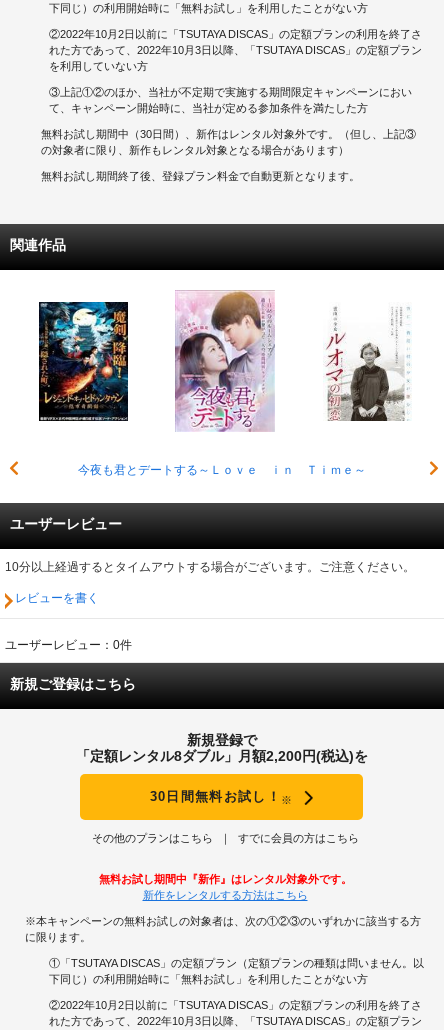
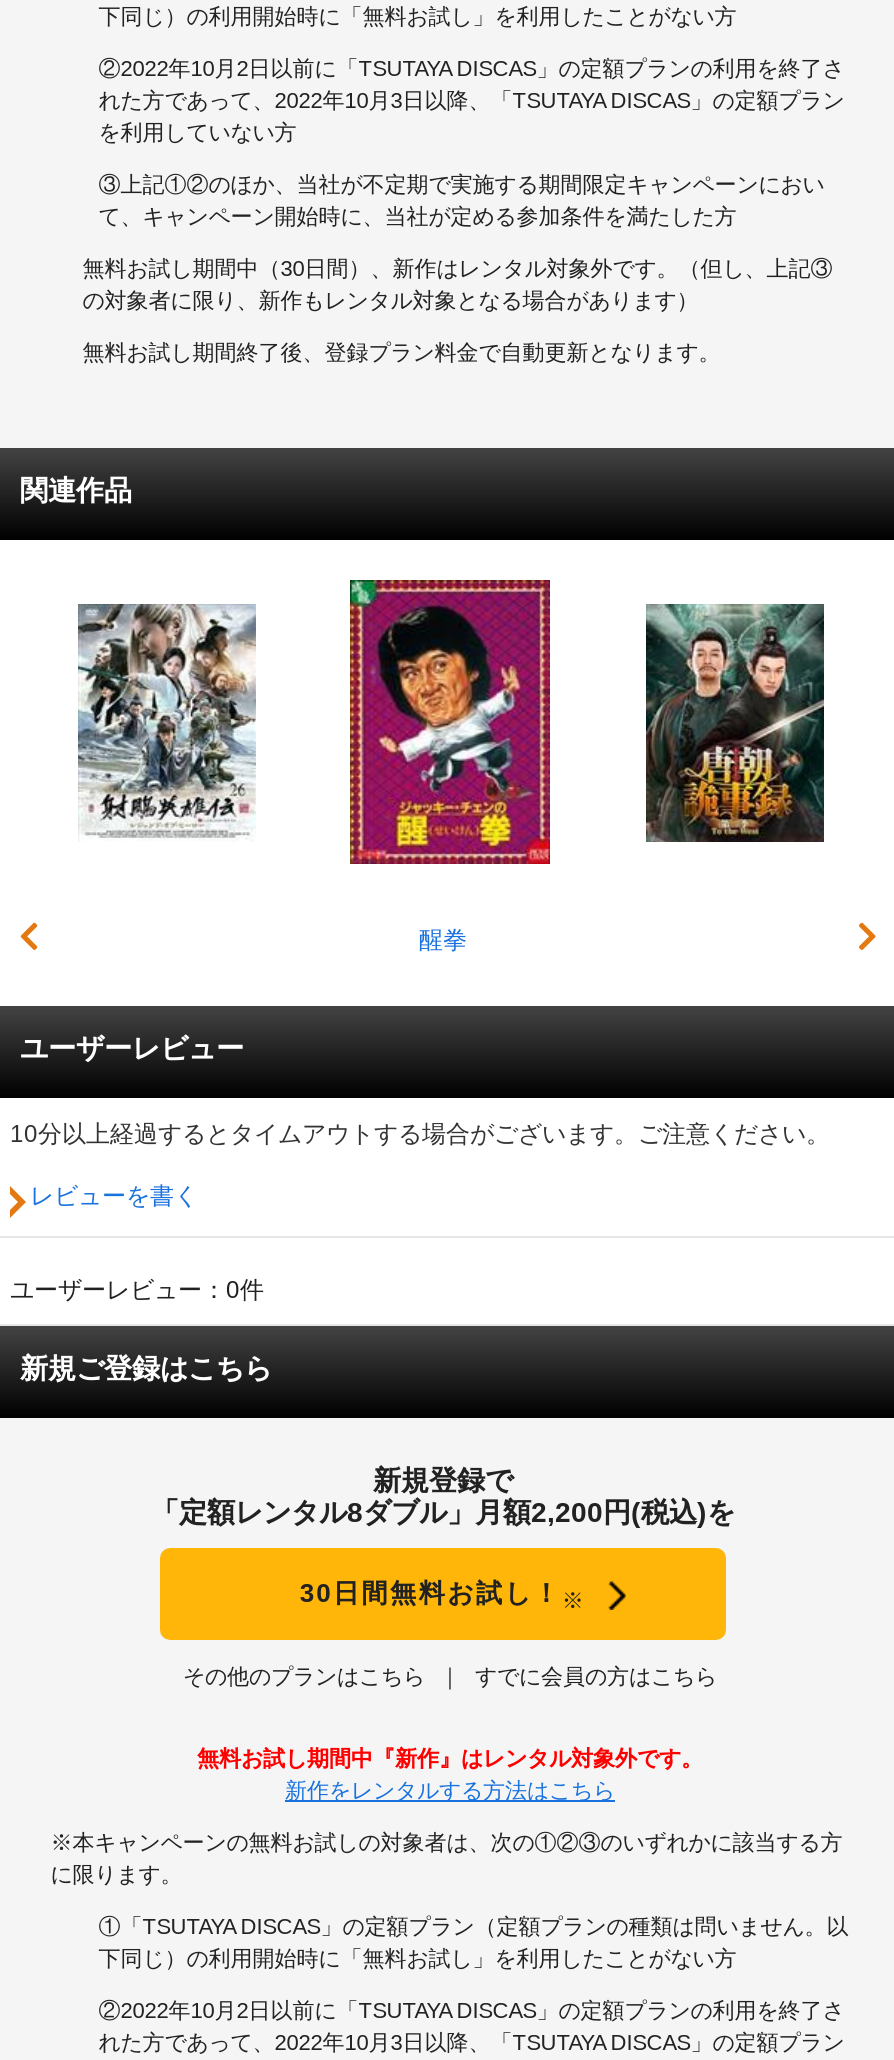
- [image]
- 今夜も君とデートする～Ｌｏｖｅ ｉｎ Ｔｉｍｅ～
+ [image]
+ 醒拳

- [image]
+ [image]

- [image]
+ [image]
